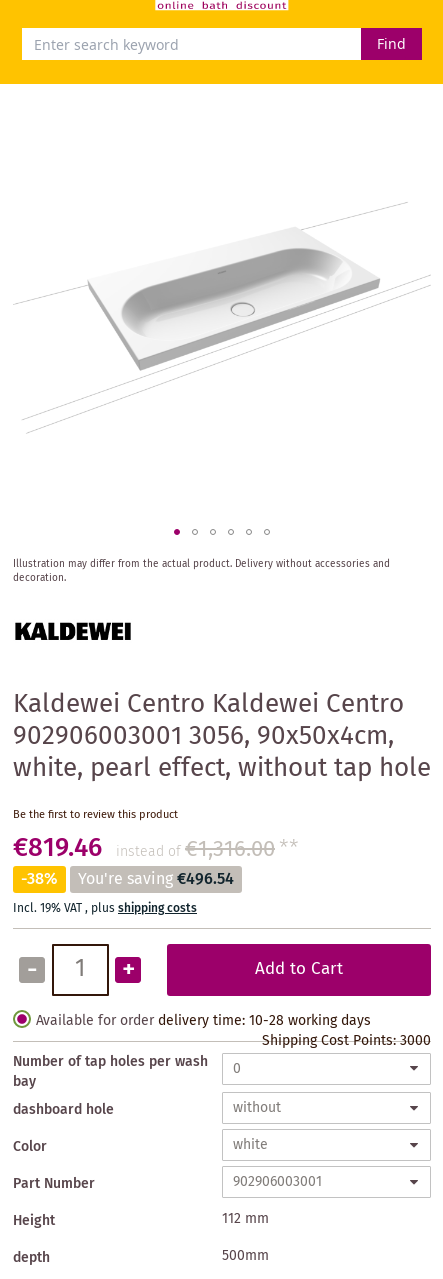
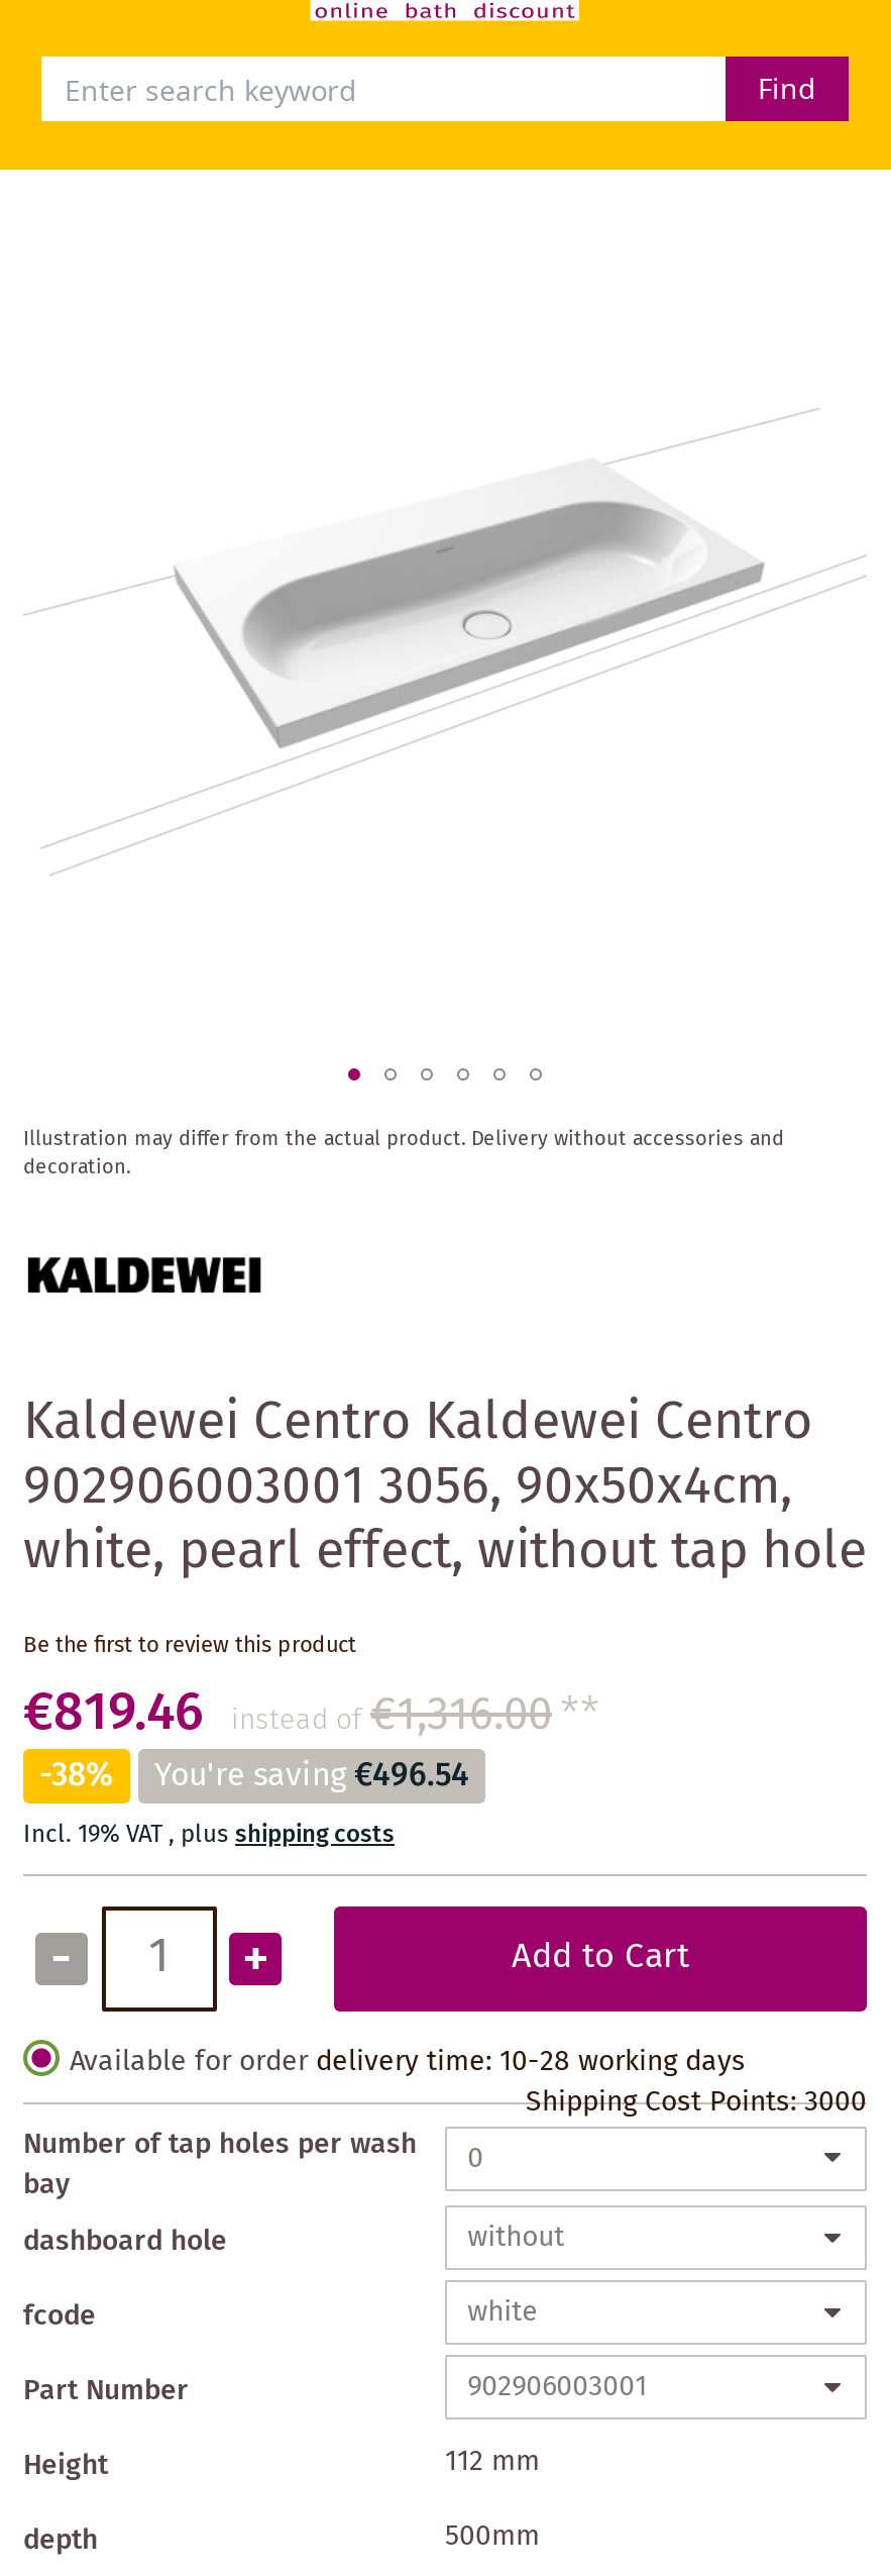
- Color
+ fcode
